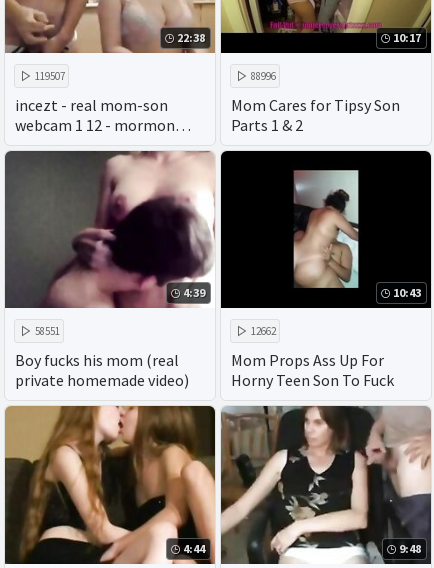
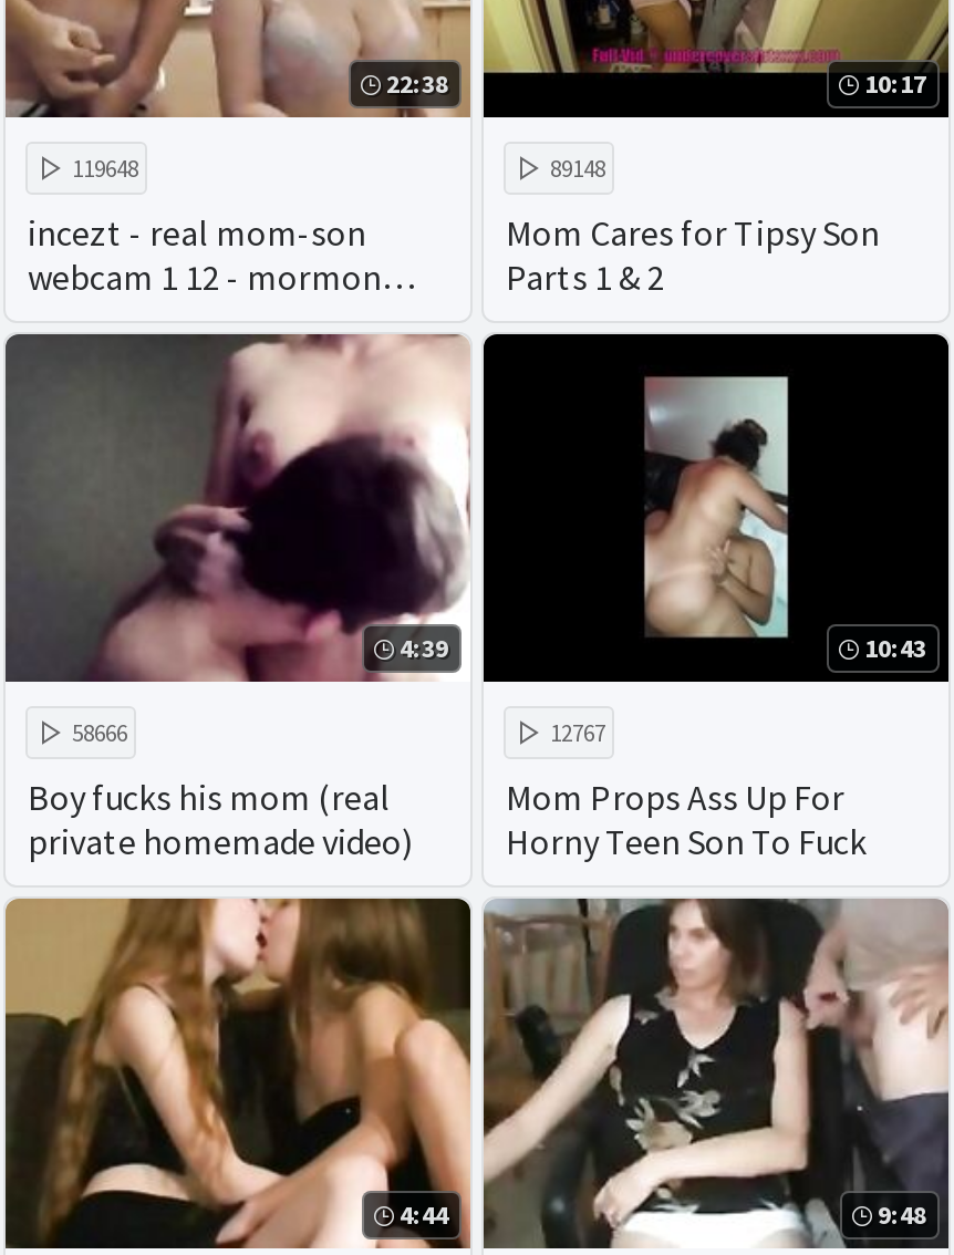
- 119507
+ 119648

- 88996
+ 89148

- 58551
+ 58666

- 12662
+ 12767
